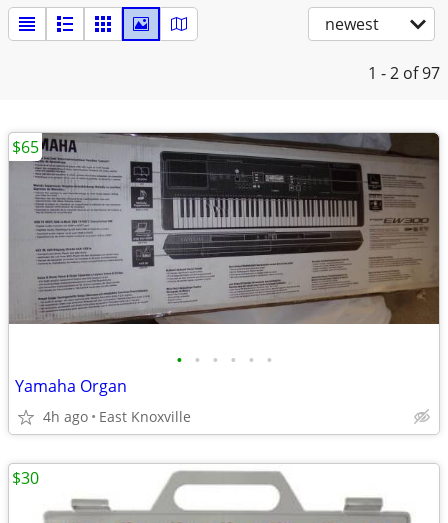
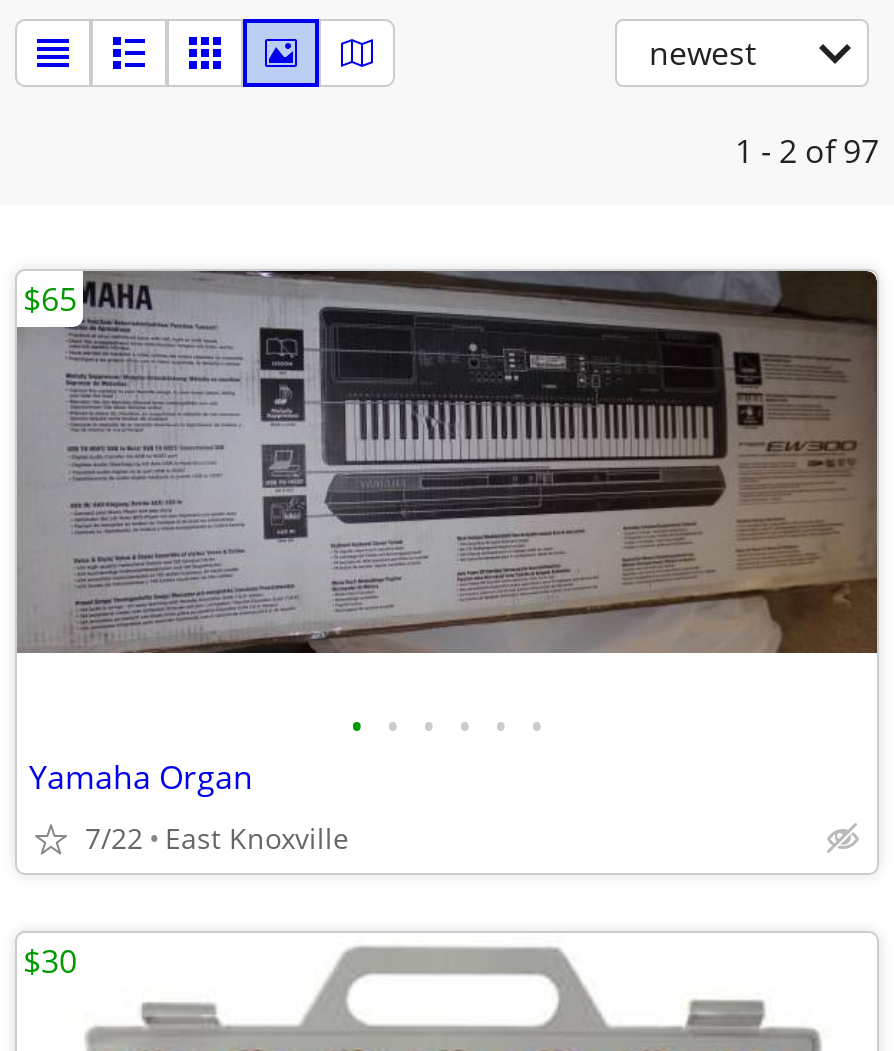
- 4h ago East Knoxville
+ 7/22 East Knoxville
